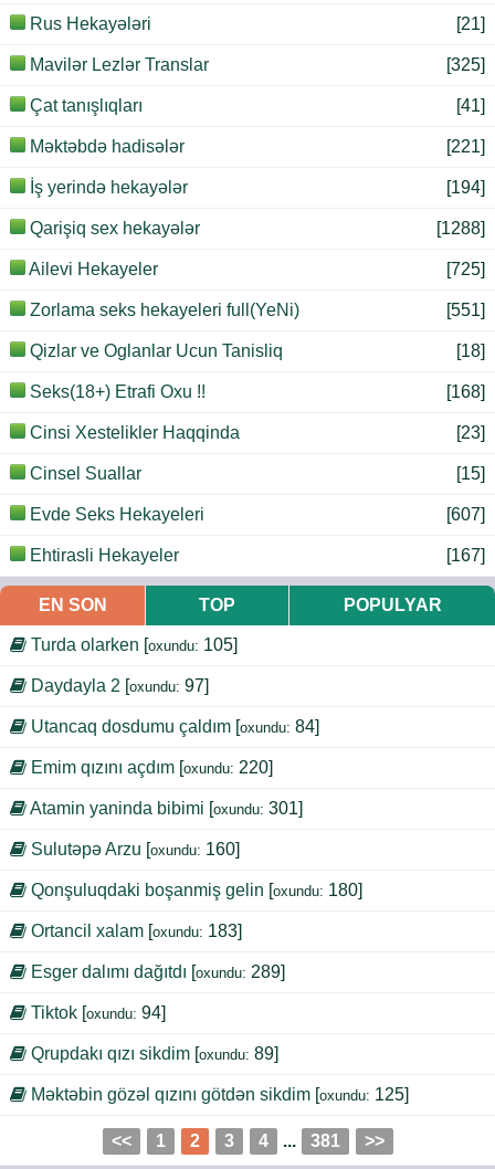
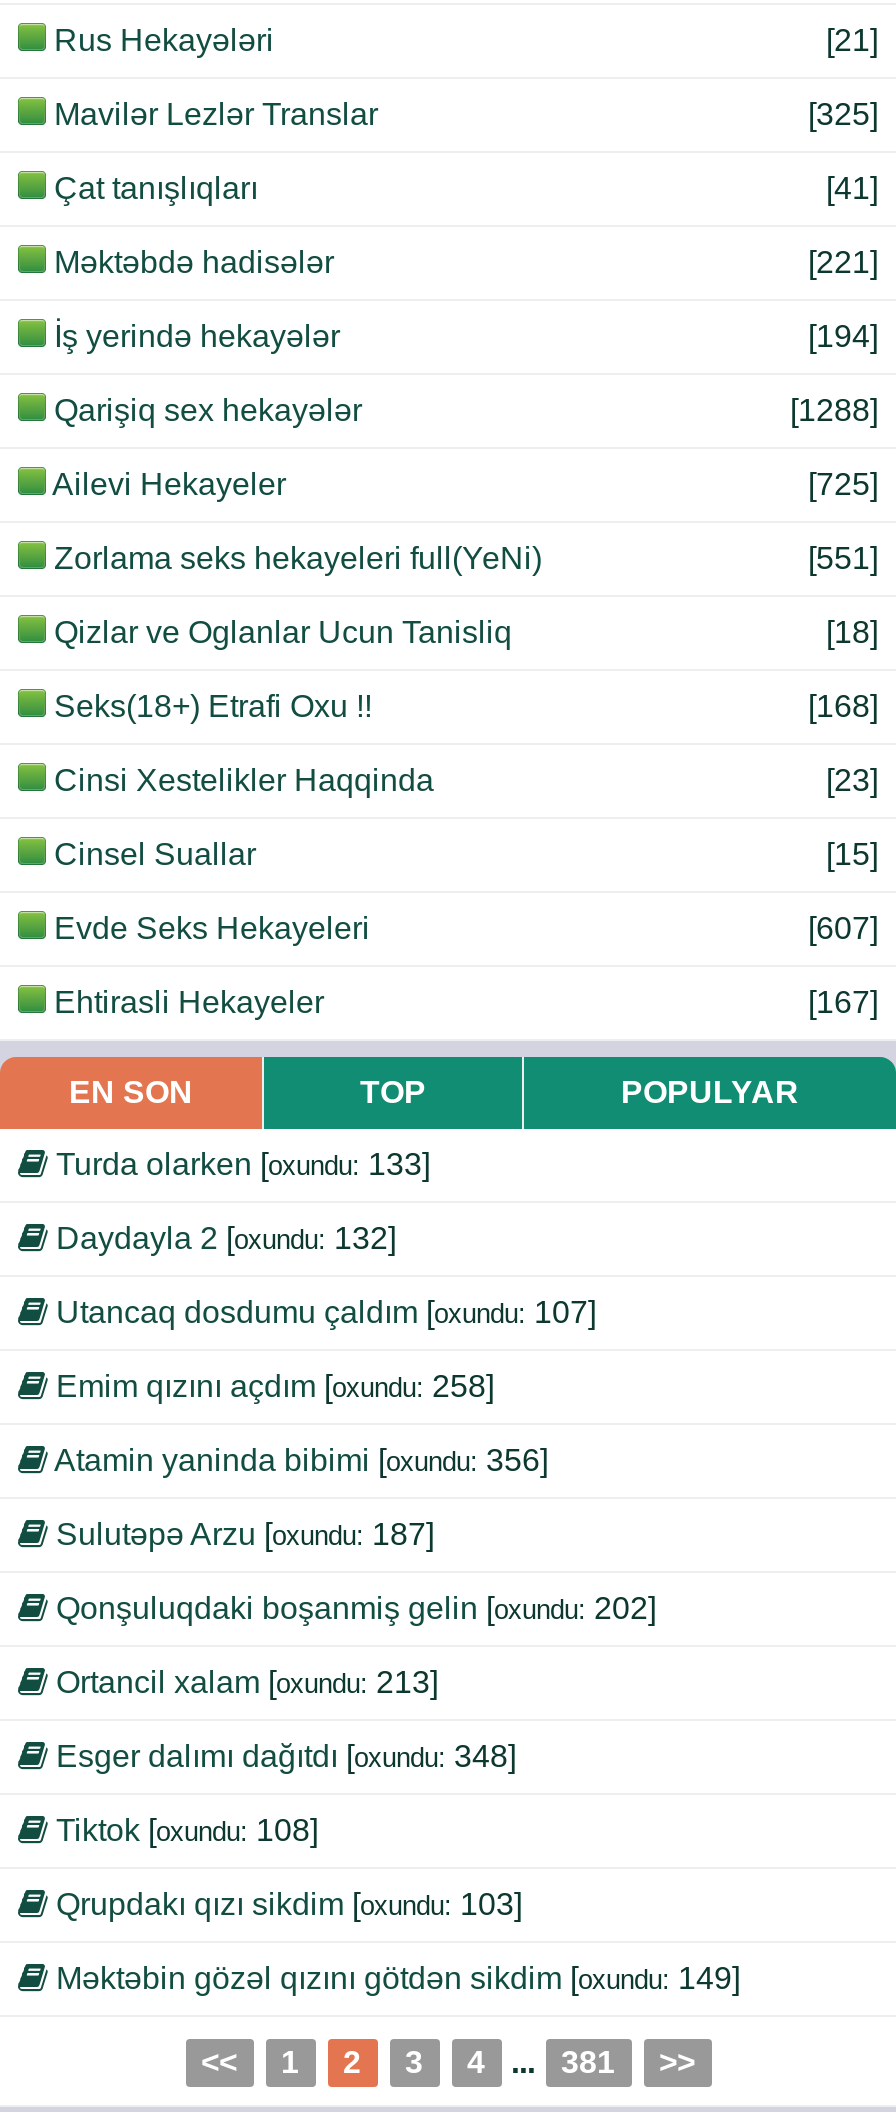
- Turda olarken [oxundu: 105]
+ Turda olarken [oxundu: 133]

- Daydayla 2 [oxundu: 97]
+ Daydayla 2 [oxundu: 132]

- Utancaq dosdumu çaldım [oxundu: 84]
+ Utancaq dosdumu çaldım [oxundu: 107]

- Emim qızını açdım [oxundu: 220]
+ Emim qızını açdım [oxundu: 258]

- Atamin yaninda bibimi [oxundu: 301]
+ Atamin yaninda bibimi [oxundu: 356]

- Sulutəpə Arzu [oxundu: 160]
+ Sulutəpə Arzu [oxundu: 187]

- Qonşuluqdaki boşanmiş gelin [oxundu: 180]
+ Qonşuluqdaki boşanmiş gelin [oxundu: 202]

- Ortancil xalam [oxundu: 183]
+ Ortancil xalam [oxundu: 213]

- Esger dalımı dağıtdı [oxundu: 289]
+ Esger dalımı dağıtdı [oxundu: 348]

- Tiktok [oxundu: 94]
+ Tiktok [oxundu: 108]

- Qrupdakı qızı sikdim [oxundu: 89]
+ Qrupdakı qızı sikdim [oxundu: 103]

- Məktəbin gözəl qızını götdən sikdim [oxundu: 125]
+ Məktəbin gözəl qızını götdən sikdim [oxundu: 149]
